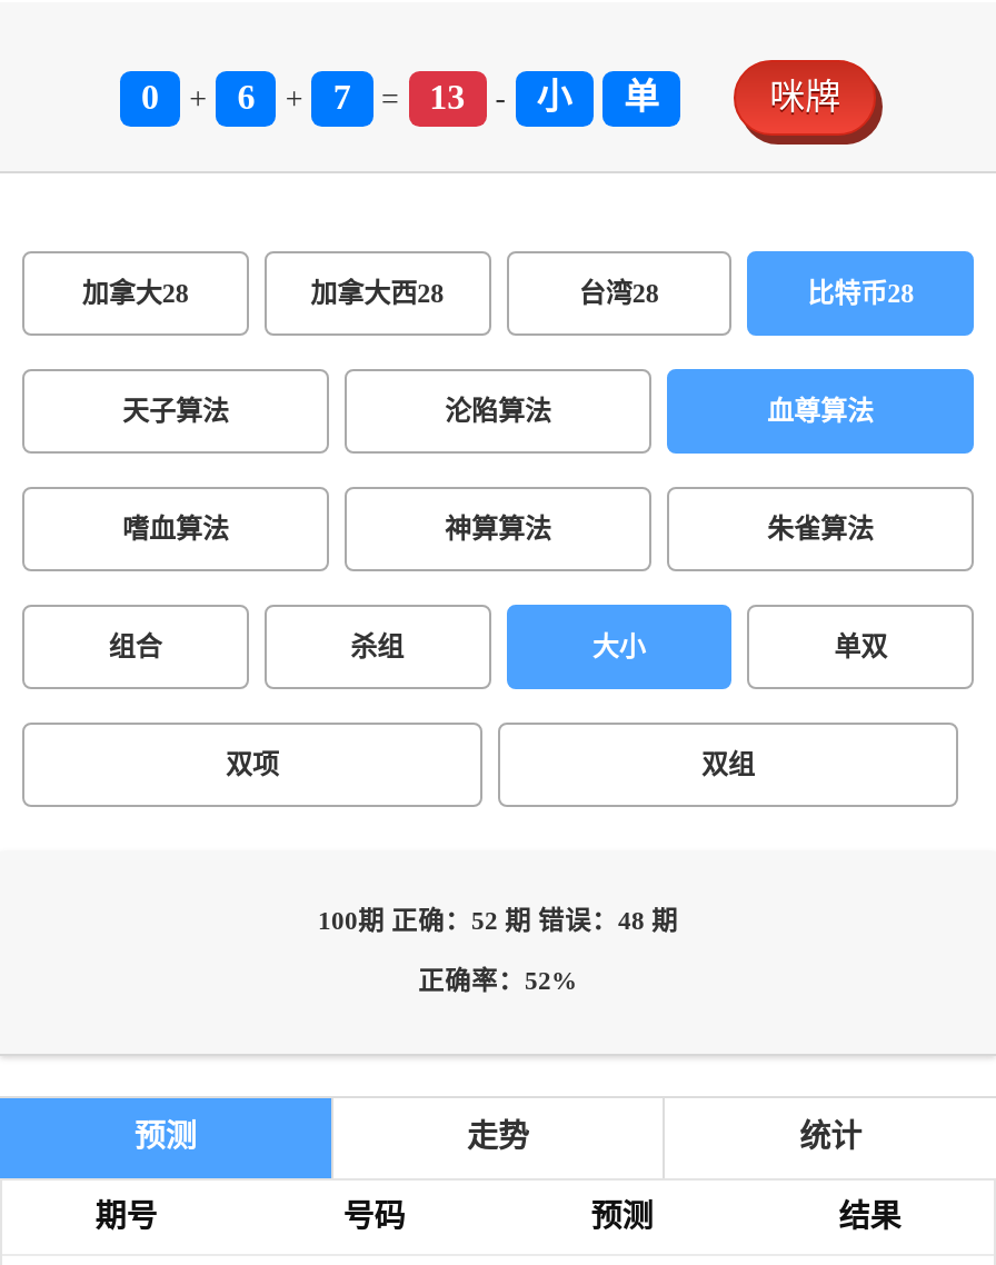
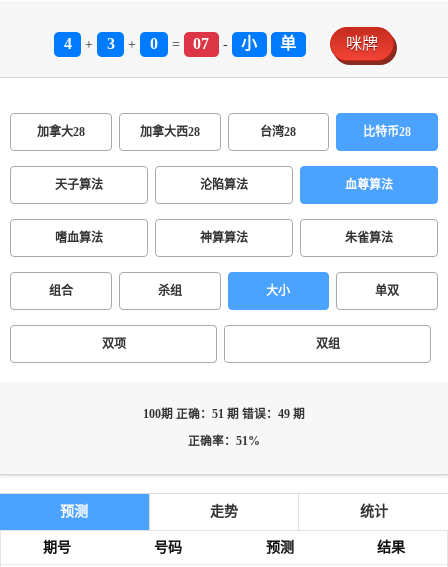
- 0
+ 4

- 6
+ 3

- 7
+ 0

- 13
+ 07

- 100期 正确：52 期 错误：48 期
+ 100期 正确：51 期 错误：49 期

- 正确率：52%
+ 正确率：51%
